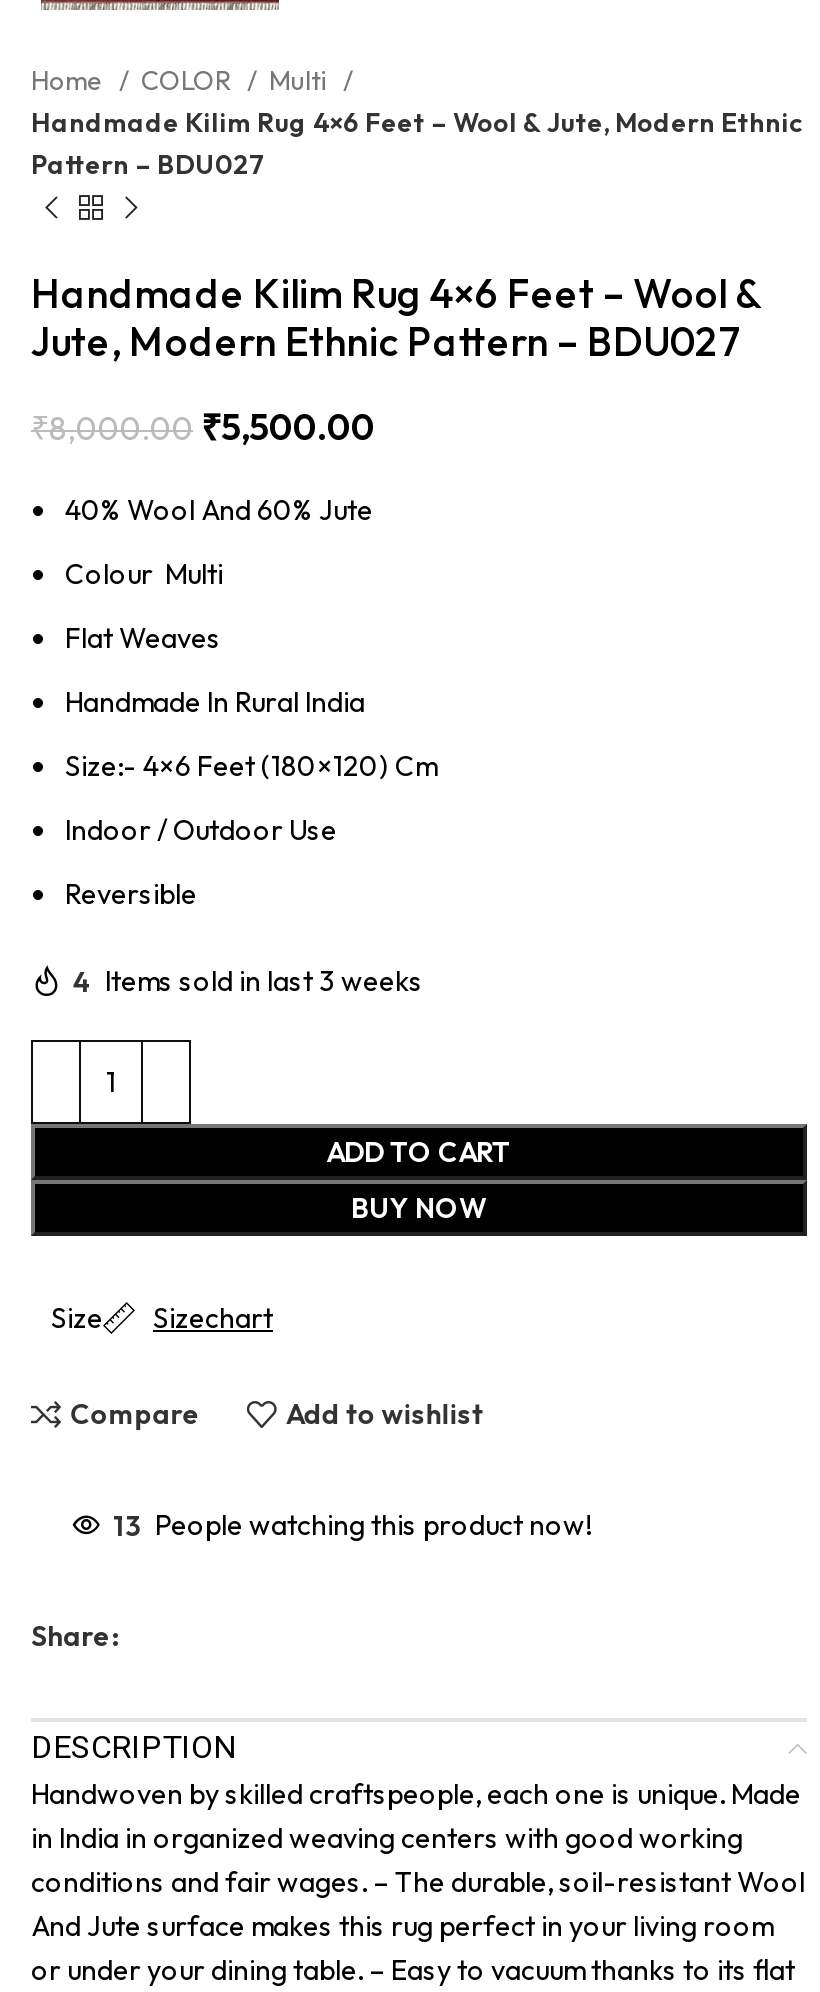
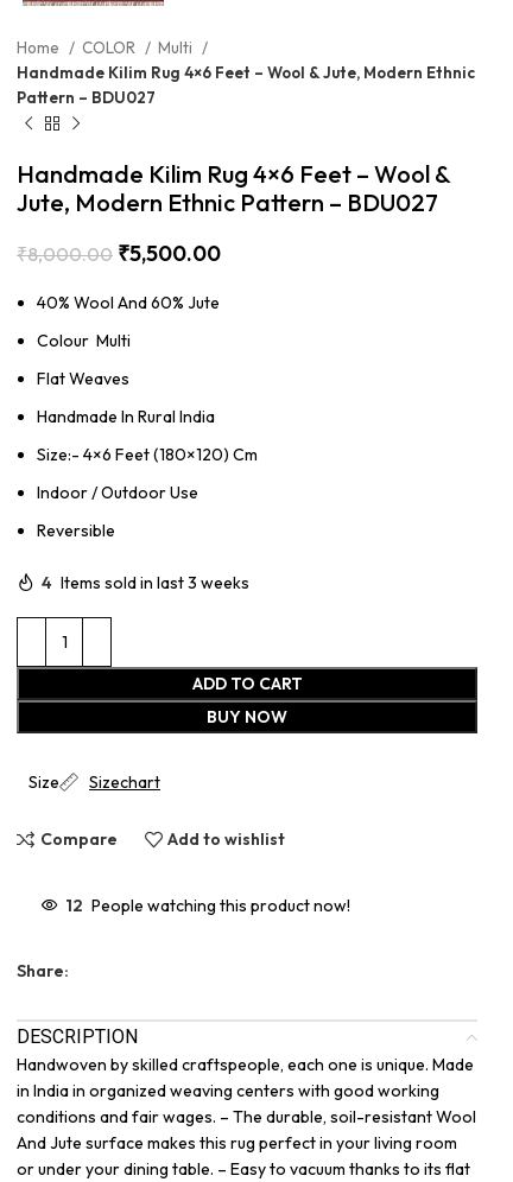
- 13 People watching this product now!
+ 12 People watching this product now!
